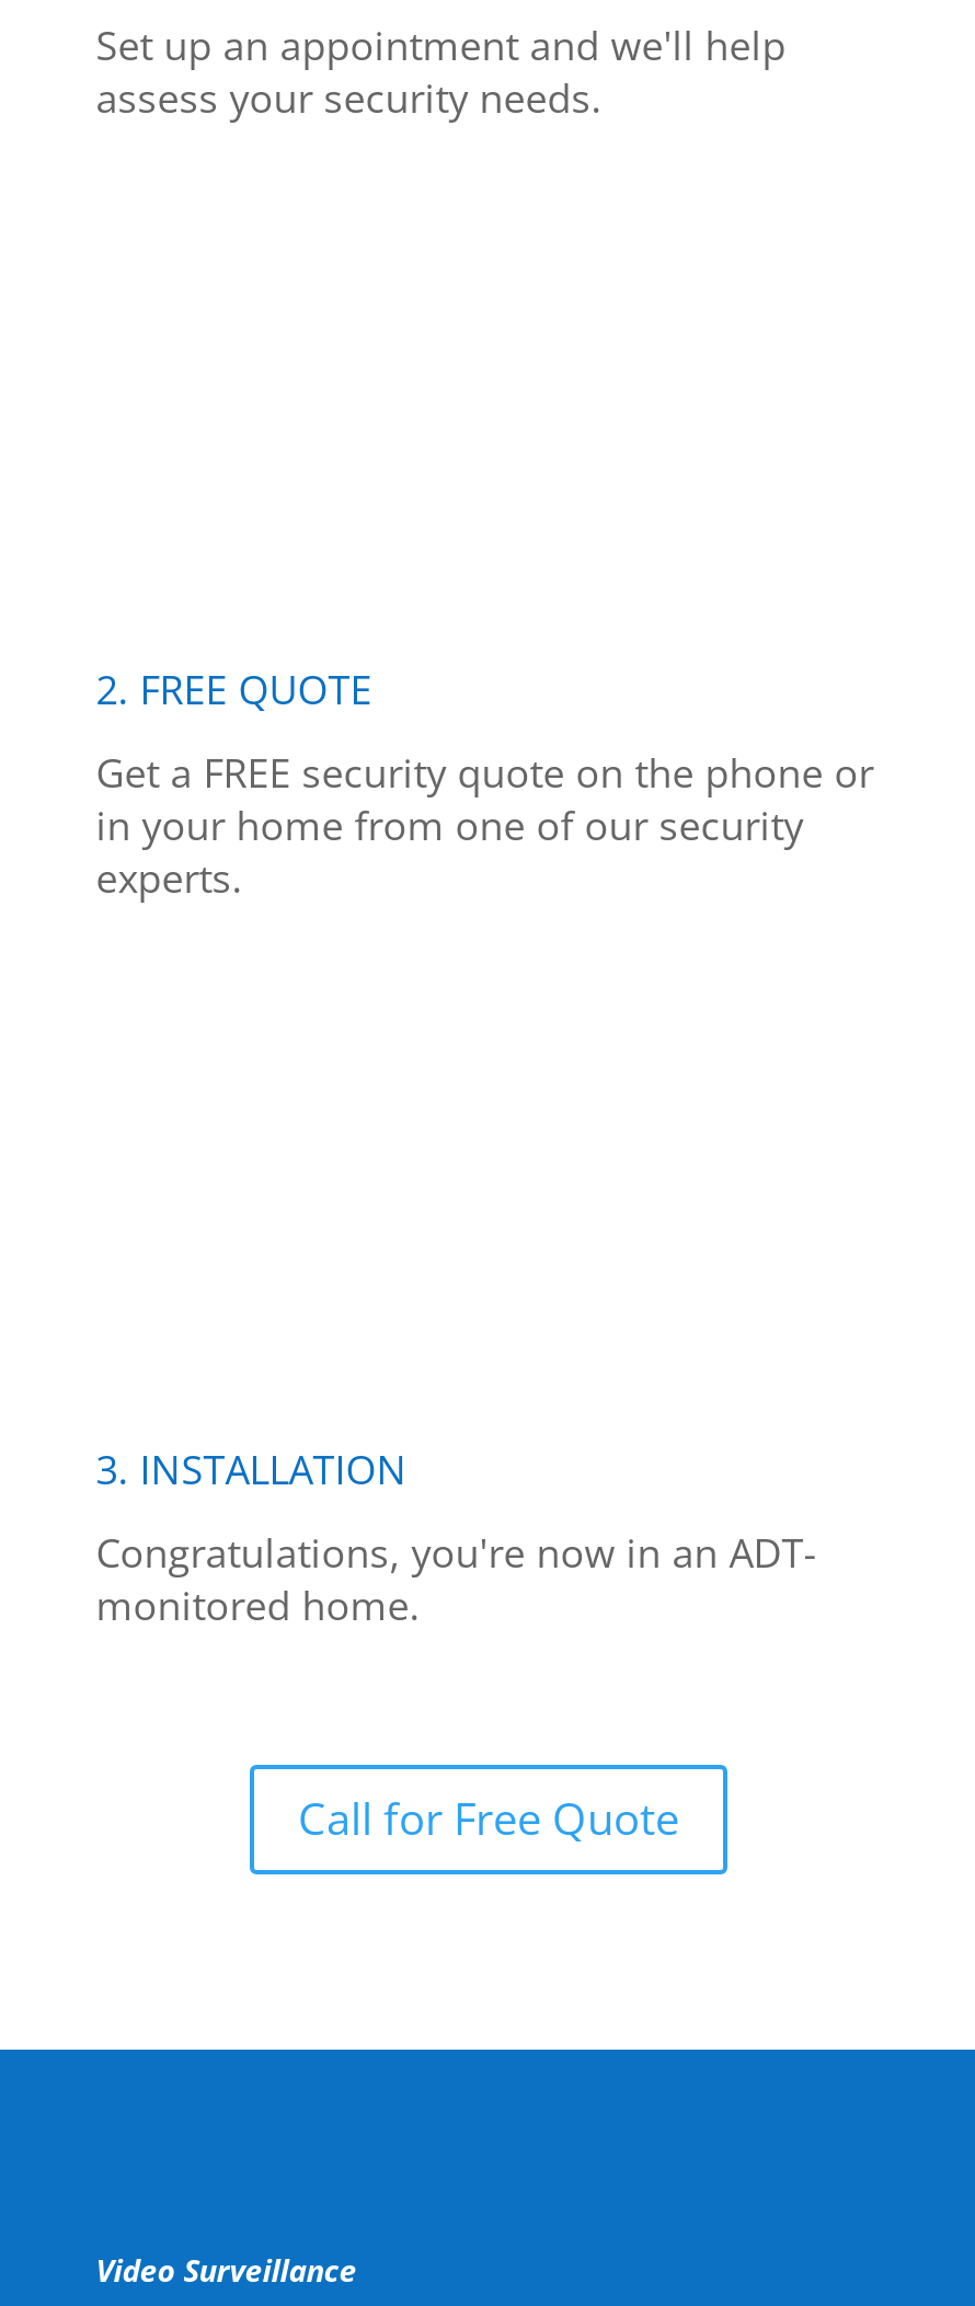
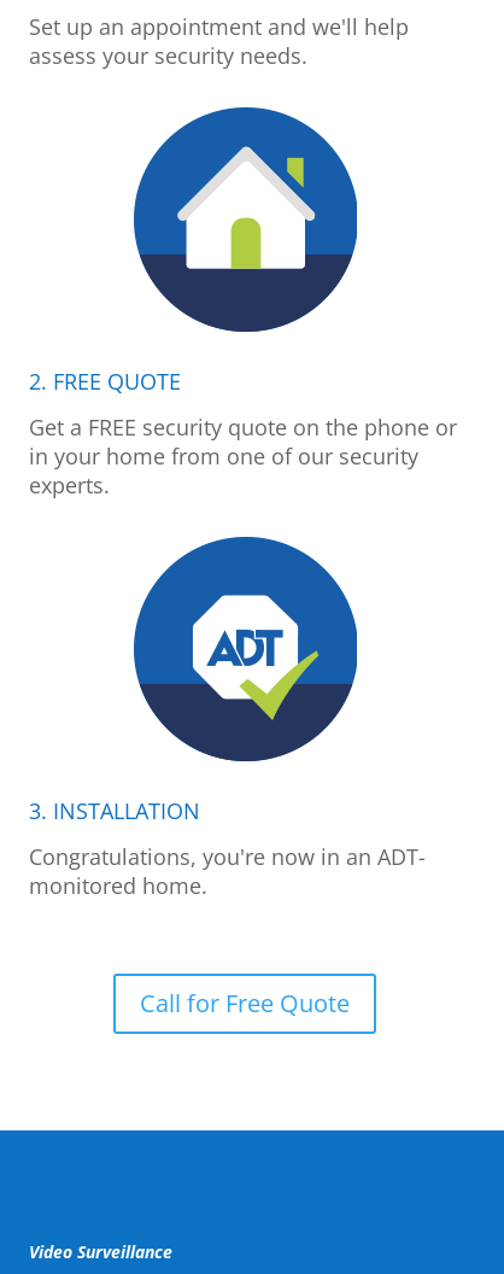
+ [image]

+ [image]
